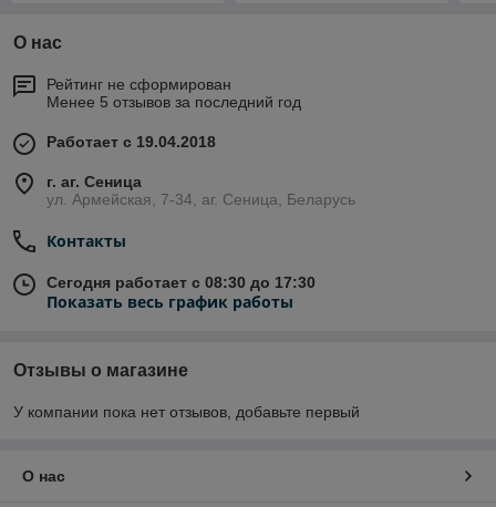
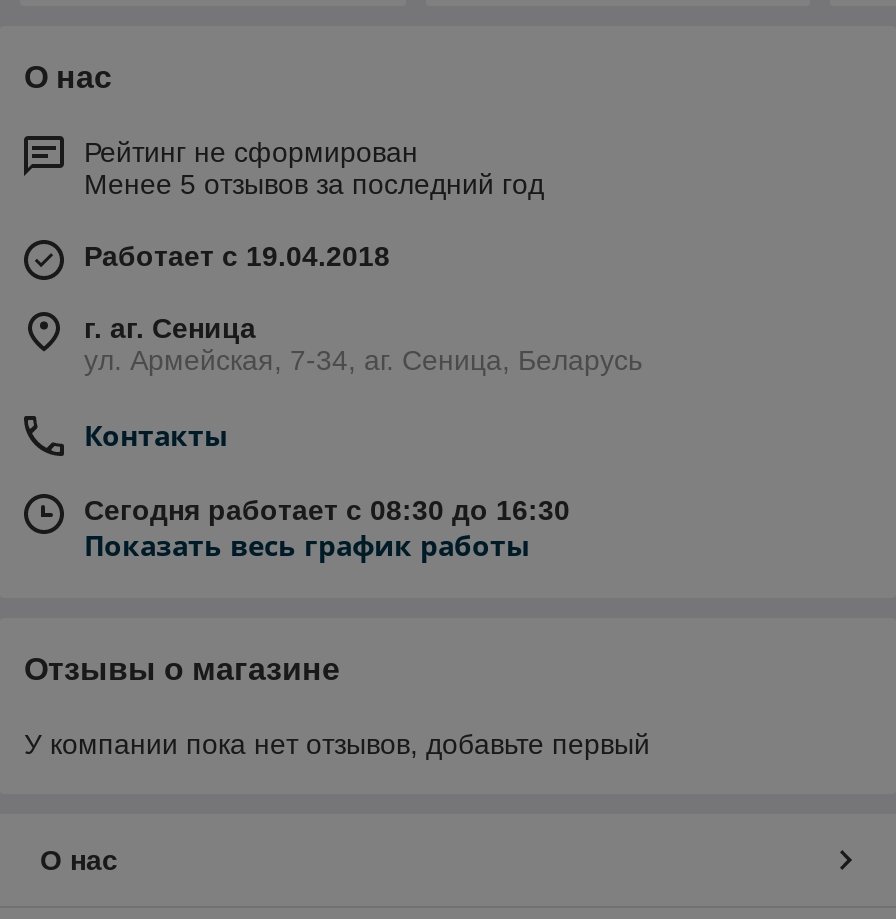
- Сегодня работает с 08:30 до 17:30
+ Сегодня работает с 08:30 до 16:30
